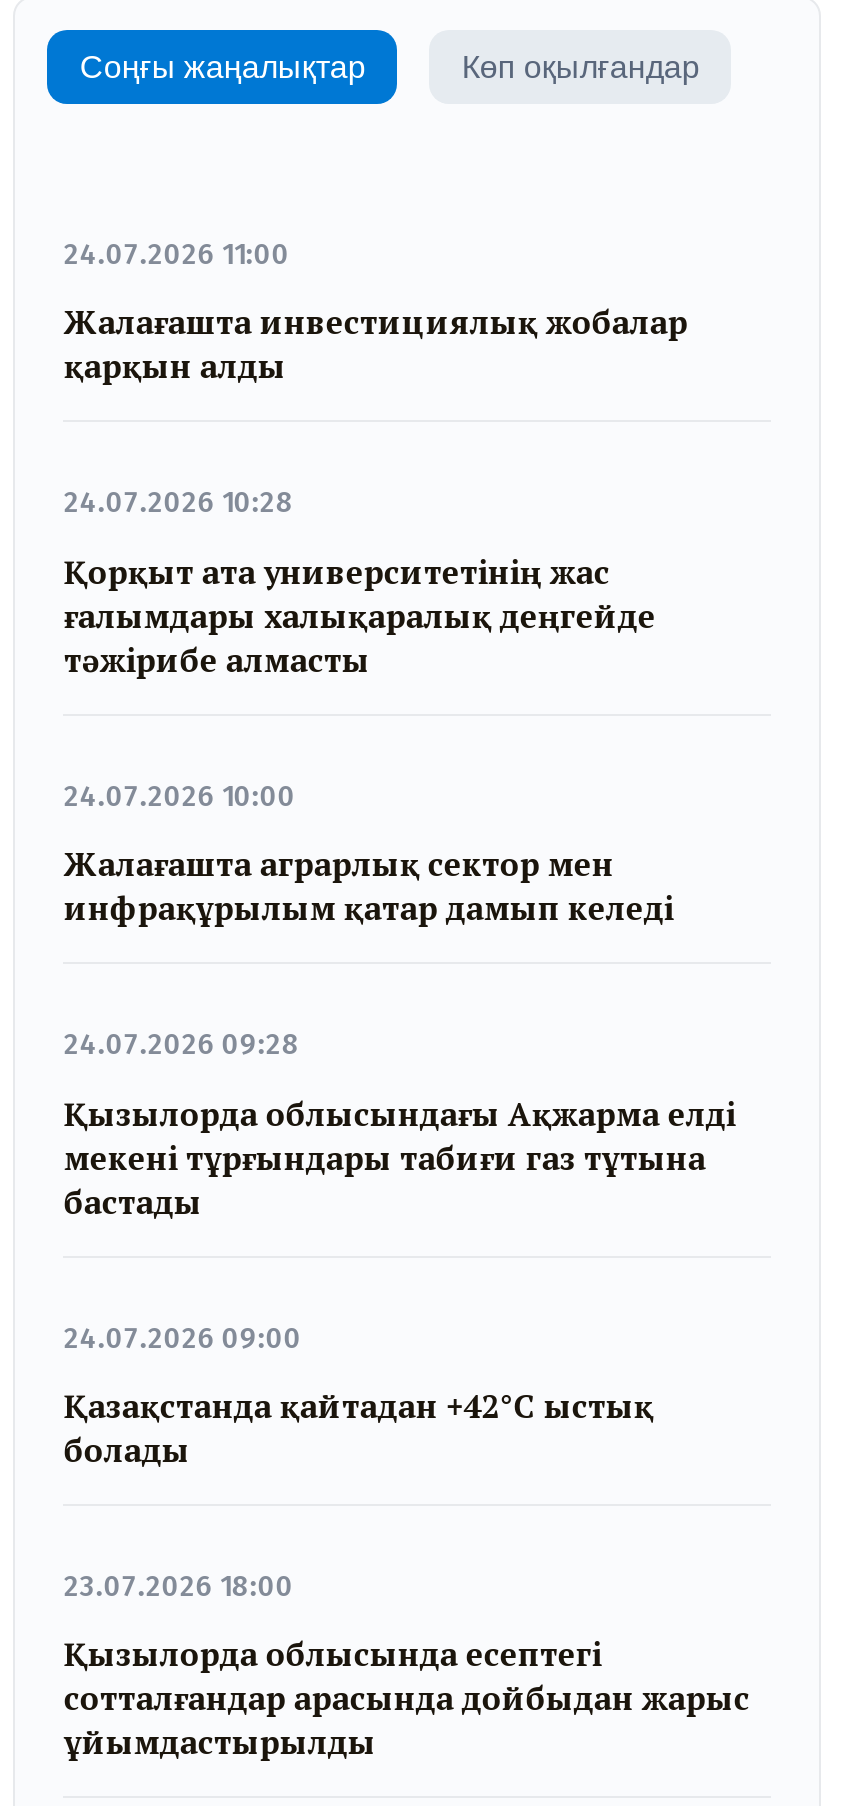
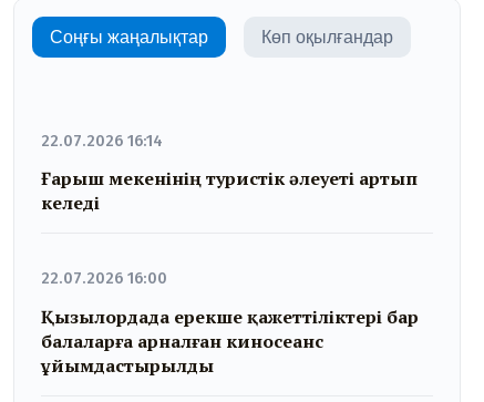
- 24.07.2026 11:00
- Жалағашта инвестициялық жобалар
- қарқын алды
- 24.07.2026 10:28
- Қорқыт ата университетінің жас
- ғалымдары халықаралық деңгейде
- тәжірибе алмасты
- 24.07.2026 10:00
- Жалағашта аграрлық сектор мен
- инфрақұрылым қатар дамып келеді
- 24.07.2026 09:28
- Қызылорда облысындағы Ақжарма елді
- мекені тұрғындары табиғи газ тұтына
- бастады
- 24.07.2026 09:00
- Қазақстанда қайтадан +42°С ыстық
- болады
- 23.07.2026 18:00
- Қызылорда облысында есептегі
- сотталғандар арасында дойбыдан жарыс
+ 22.07.2026 16:14
+ Ғарыш мекенінің туристік әлеуеті артып
+ келеді
+ 22.07.2026 16:00
+ Қызылордада ерекше қажеттіліктері бар
+ балаларға арналған киносеанс
